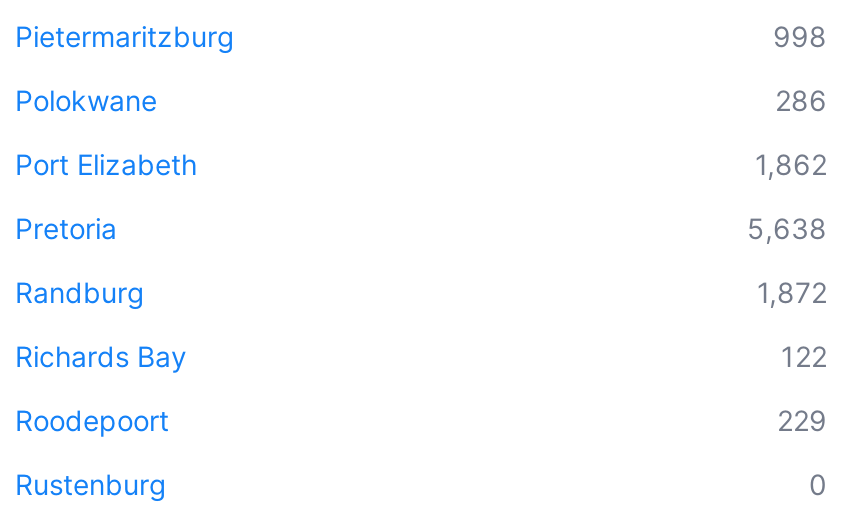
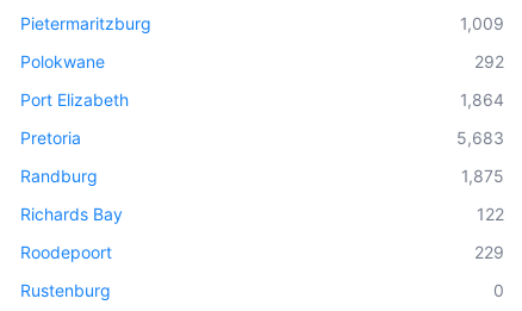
- 998
+ 1,009

- 286
+ 292

- 1,862
+ 1,864

- 5,638
+ 5,683

- 1,872
+ 1,875
